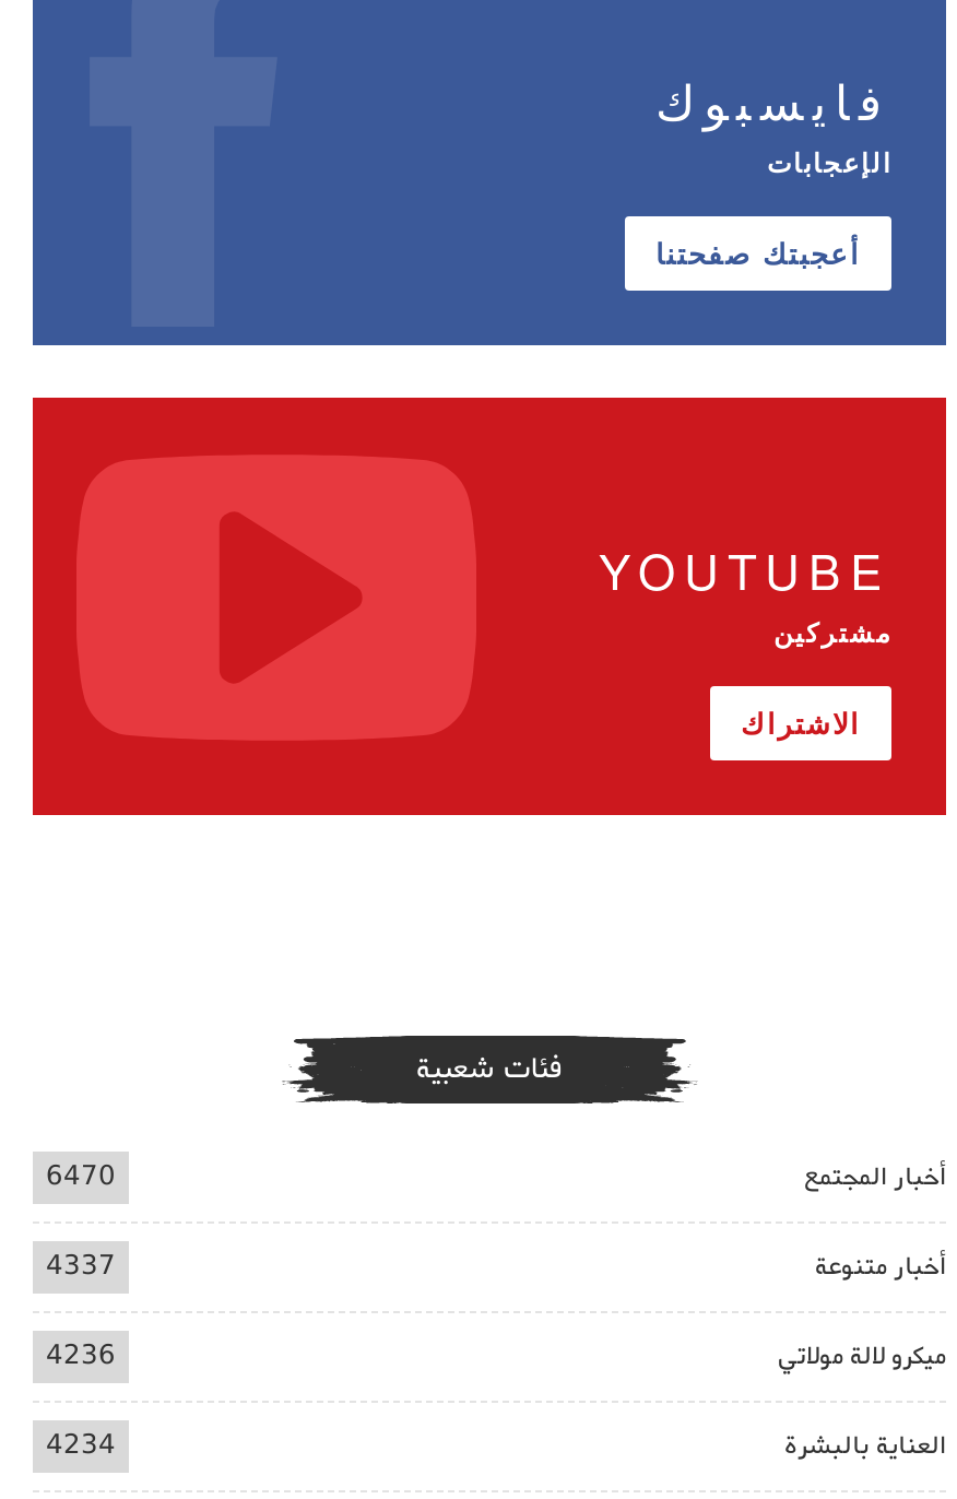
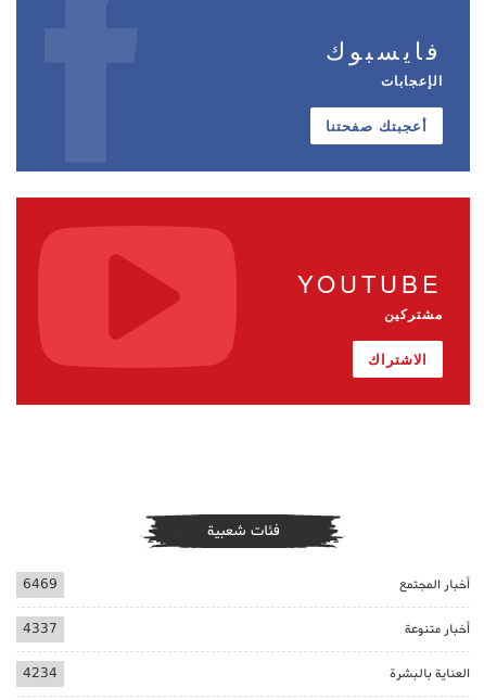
- 6470
+ 6469

- ميكرو لالة مولاتي
- 4236
